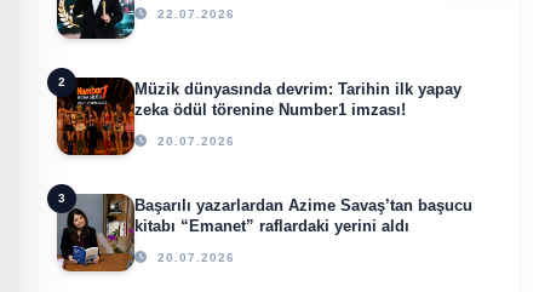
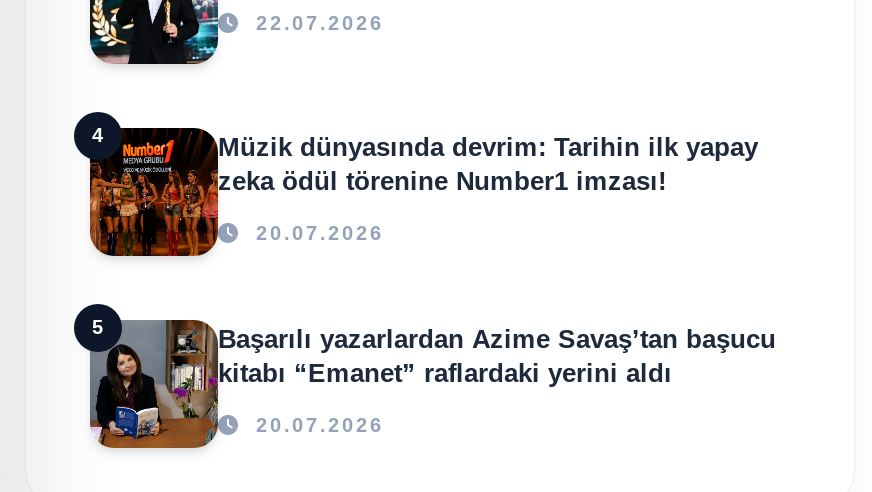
- 2
+ 4

- 3
+ 5
